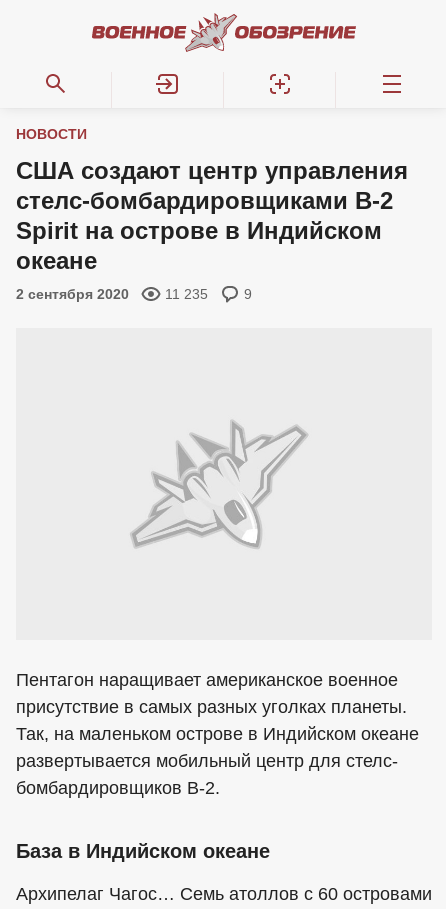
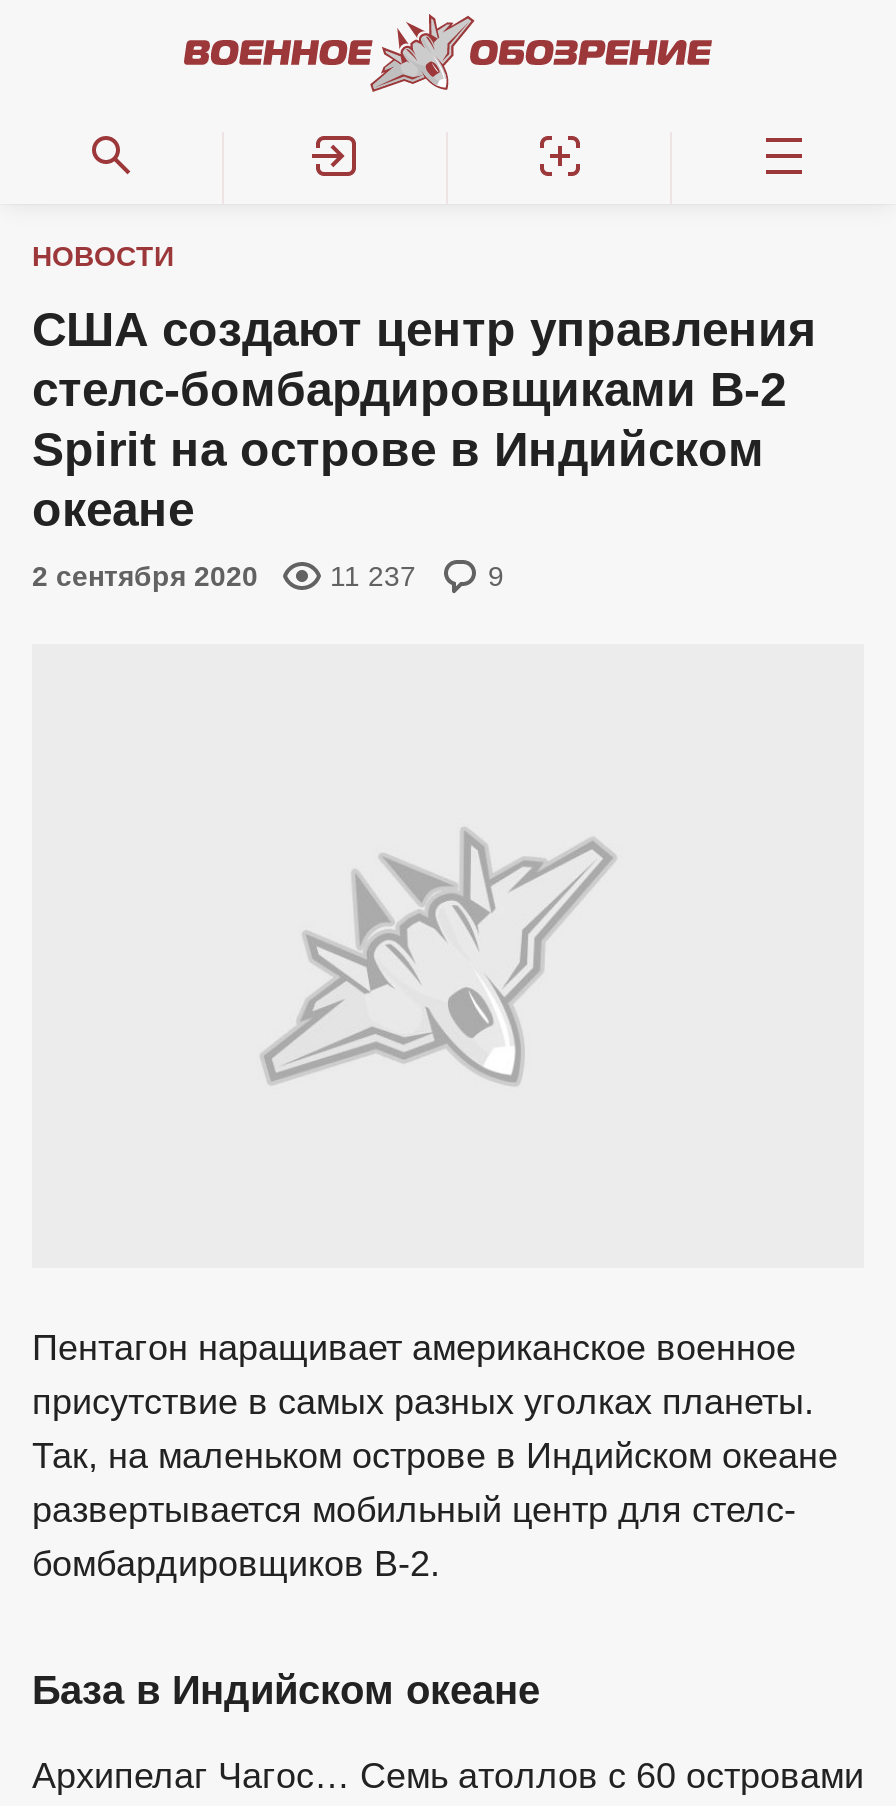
- 11 235
+ 11 237
